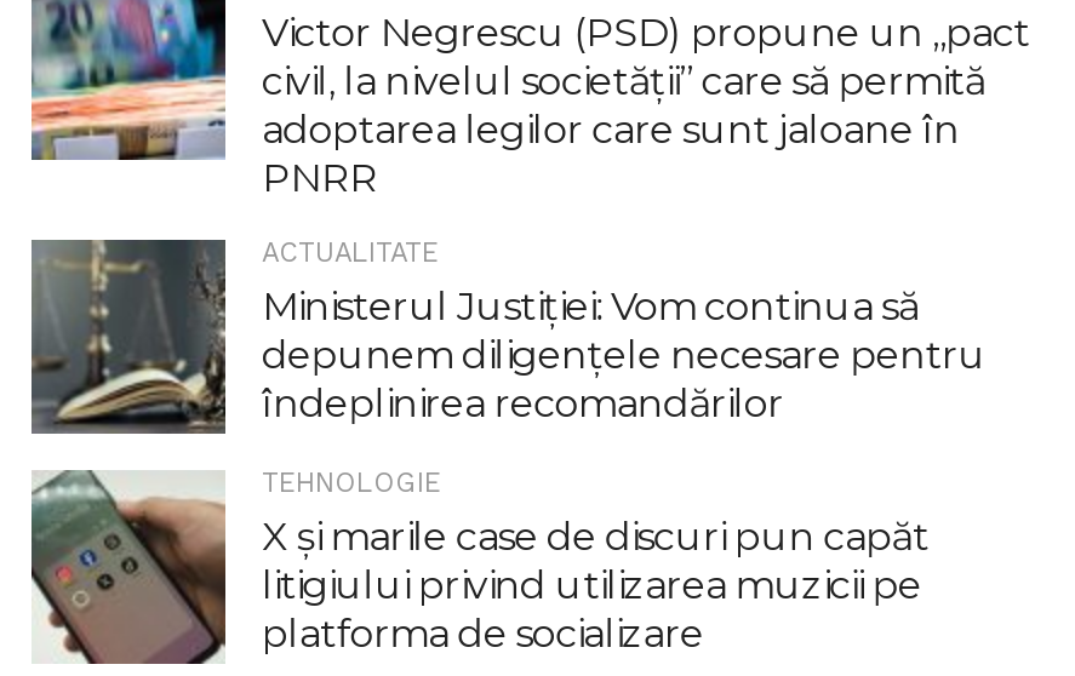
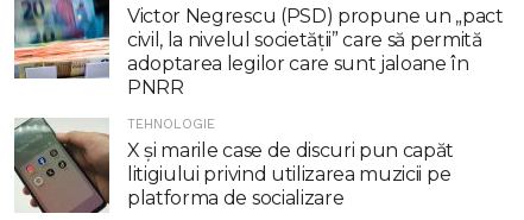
- [image]
- ACTUALITATE
- Ministerul Justiției: Vom continua să
- depunem diligențele necesare pentru
- îndeplinirea recomandărilor
